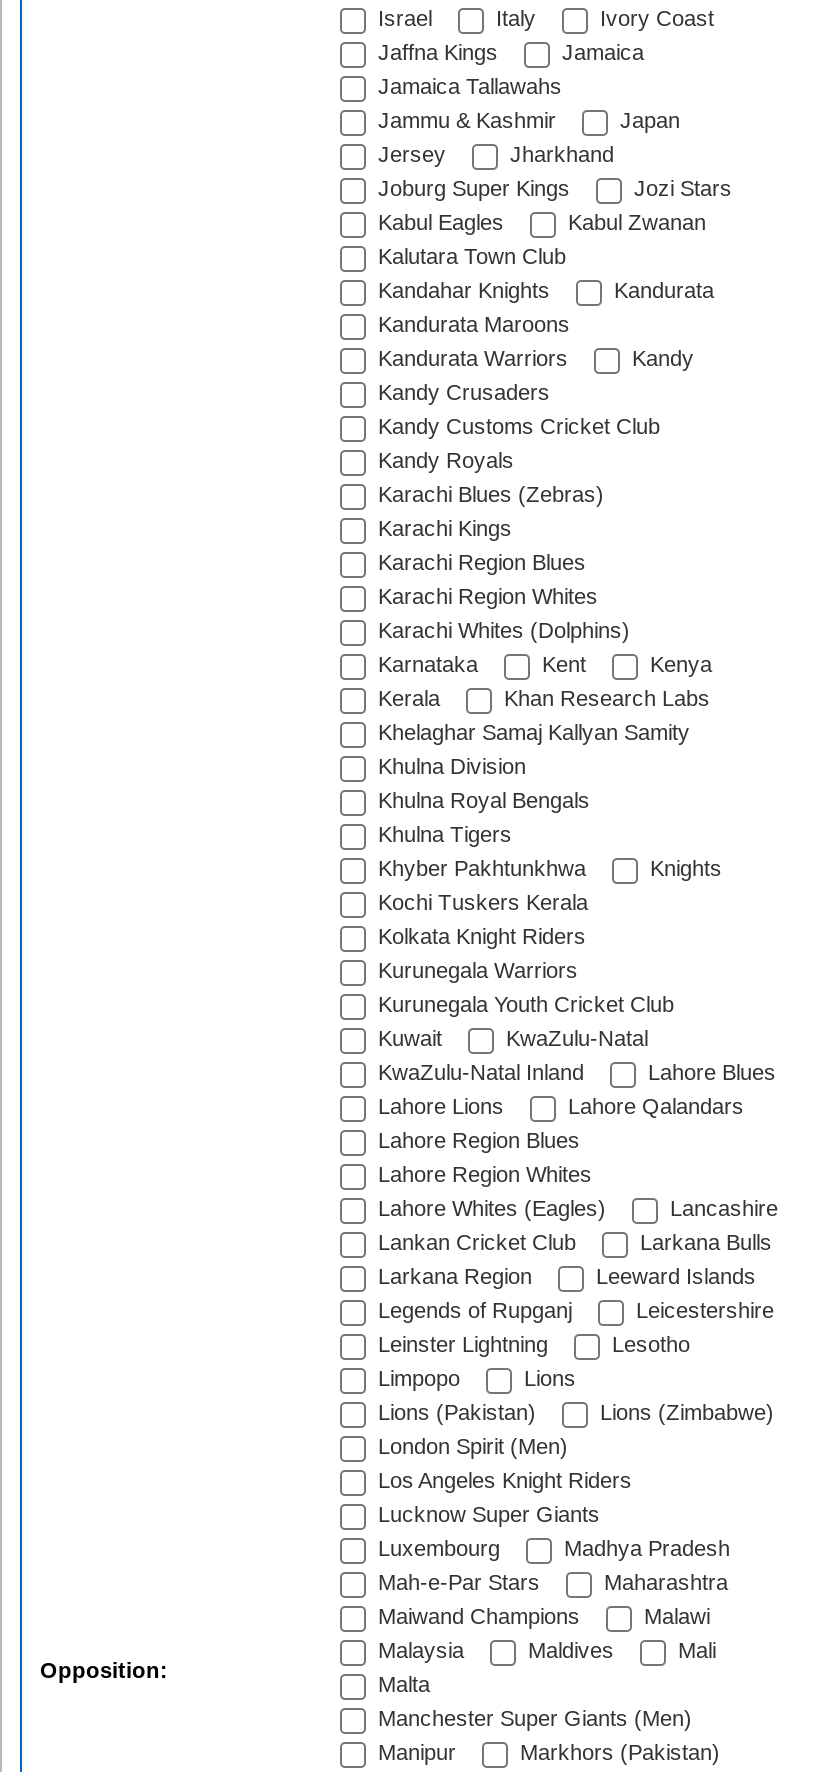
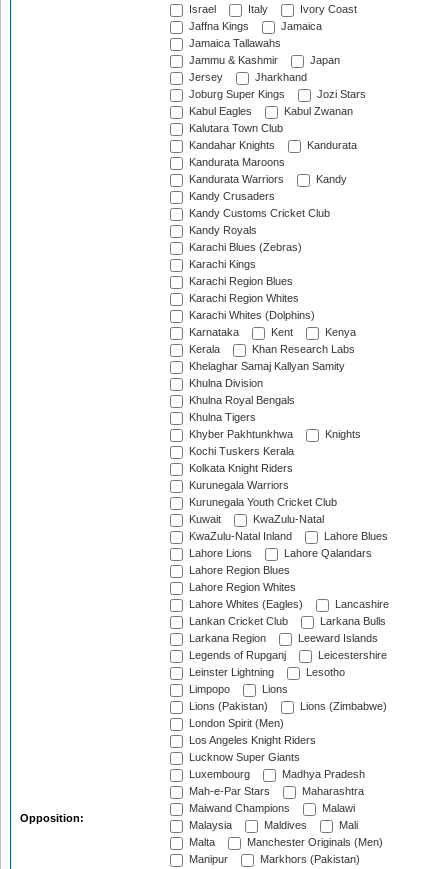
- Manchester Super Giants (Men)
+ Manchester Originals (Men)
